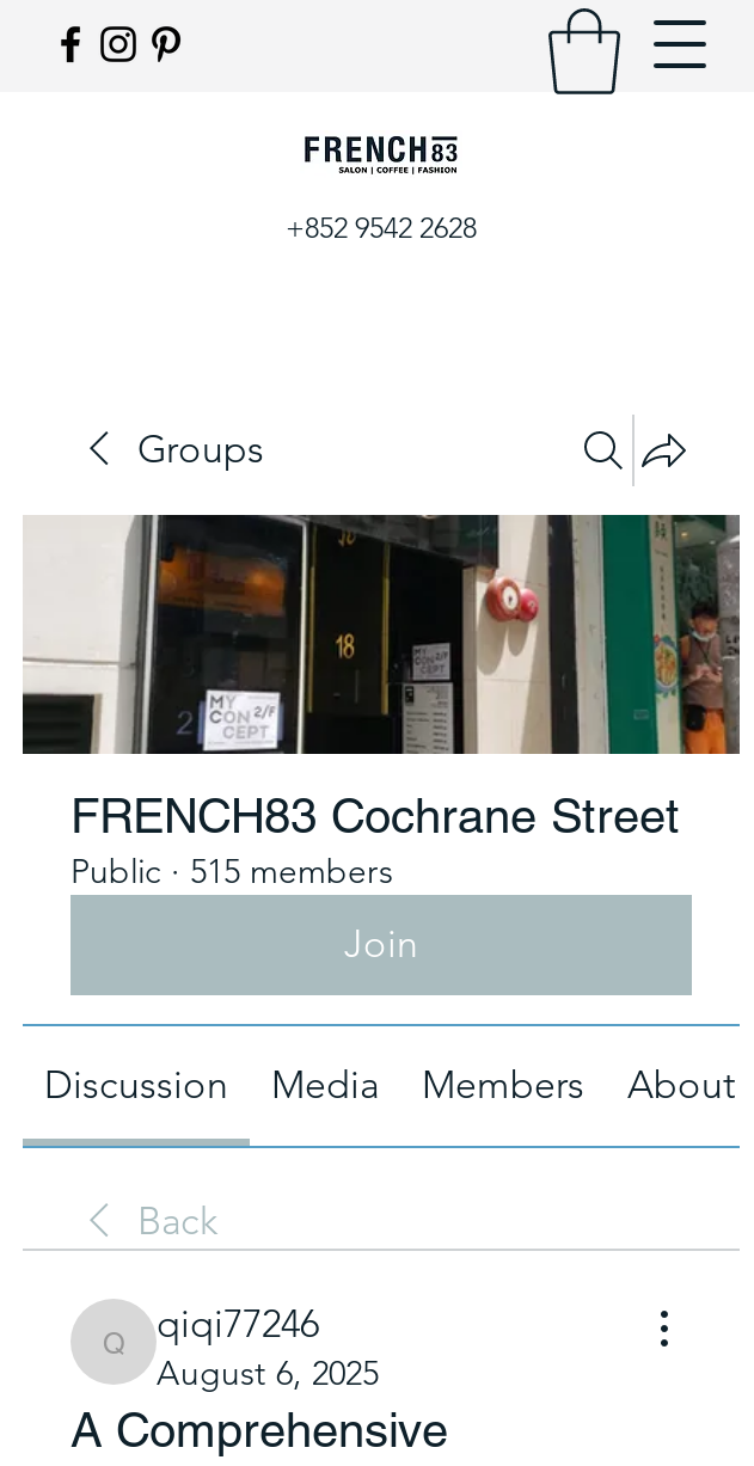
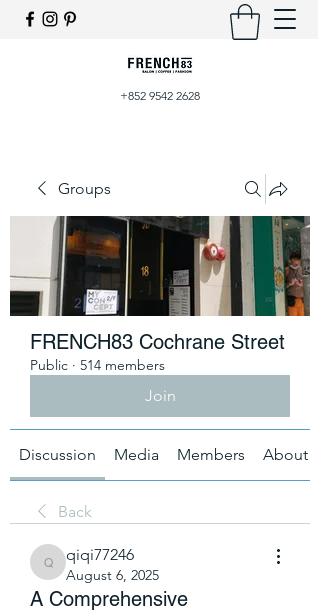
- Public · 515 members
+ Public · 514 members
